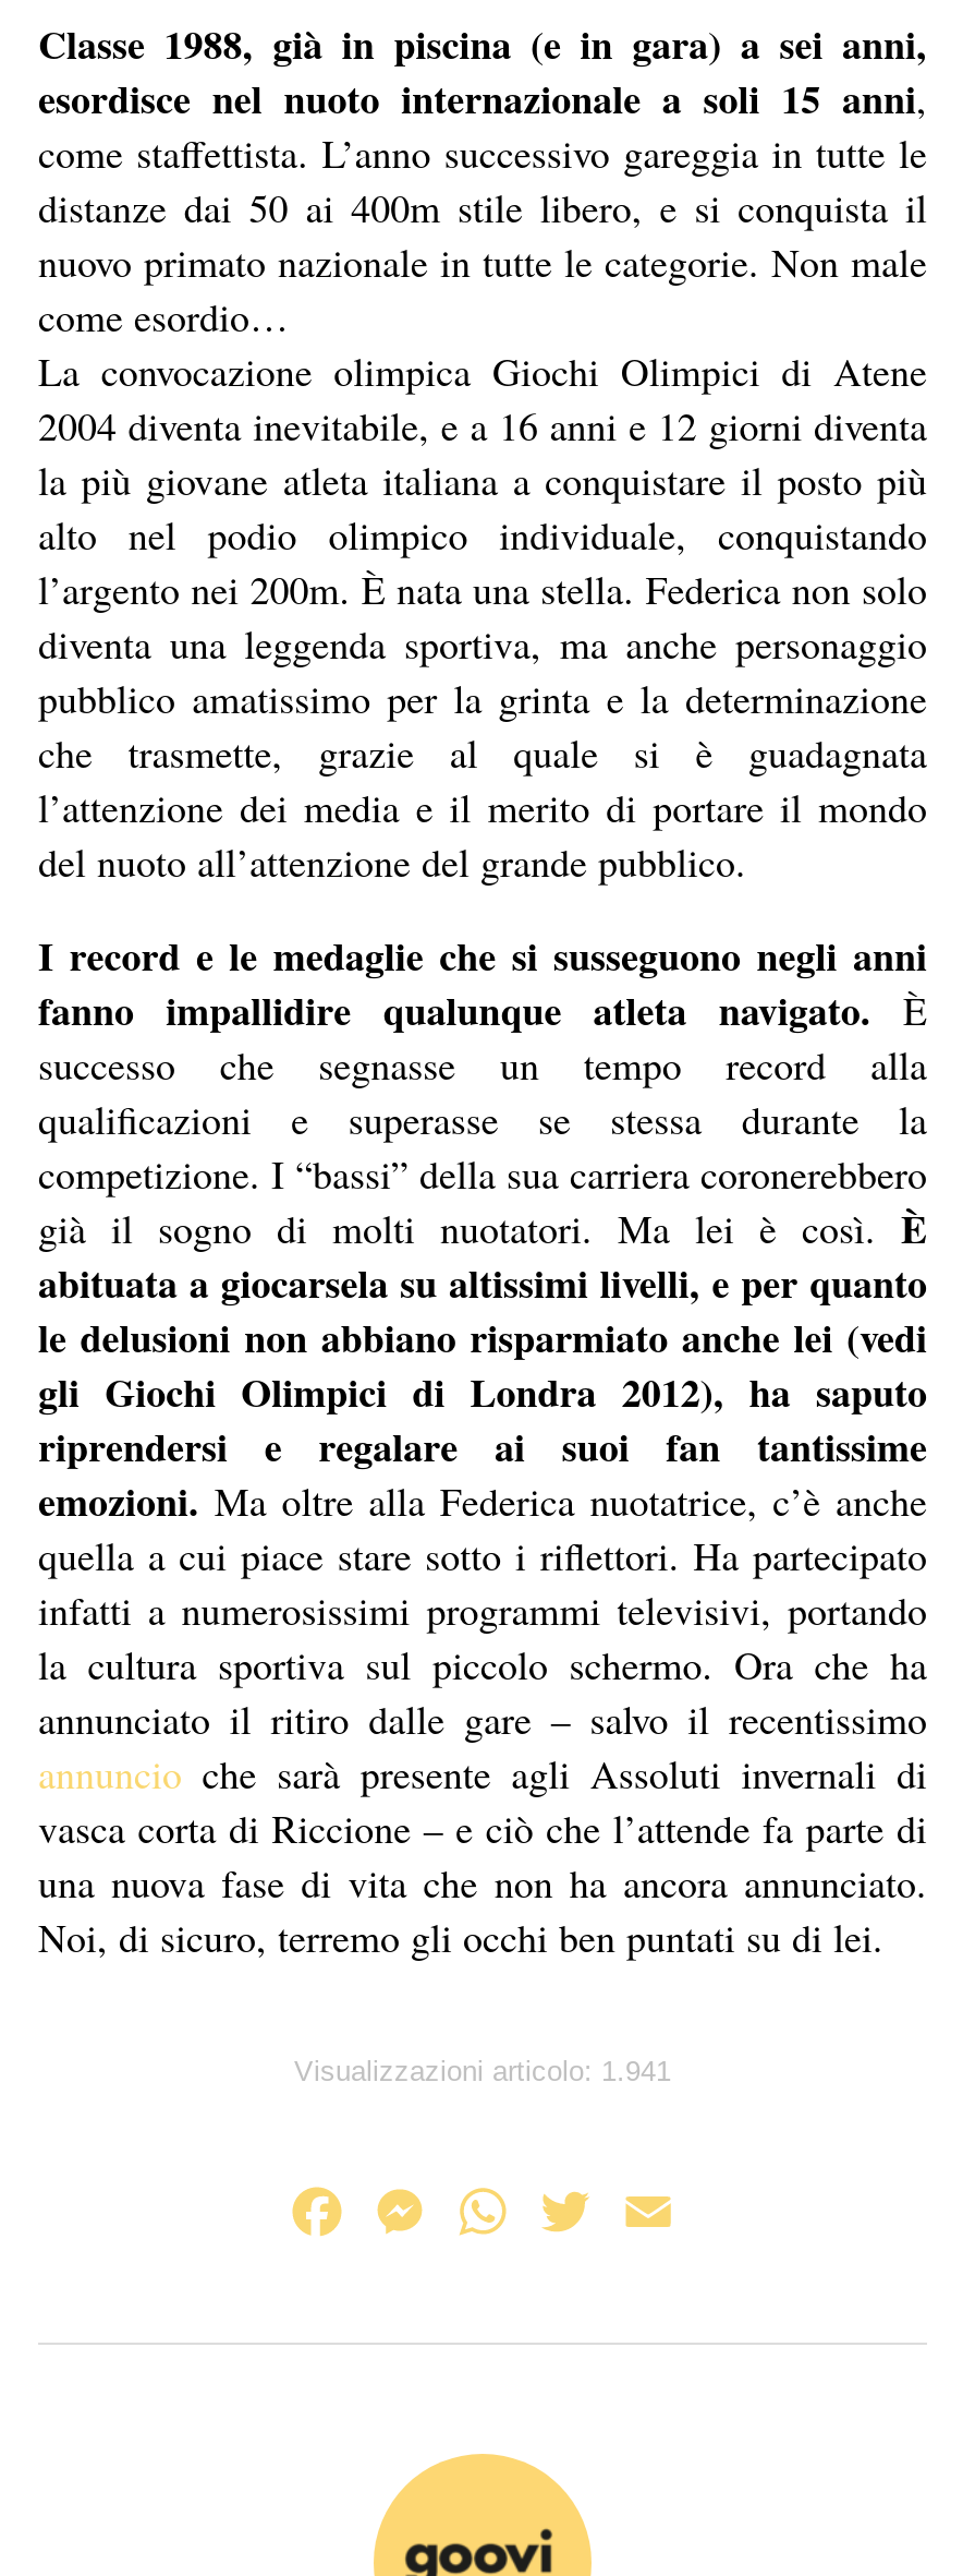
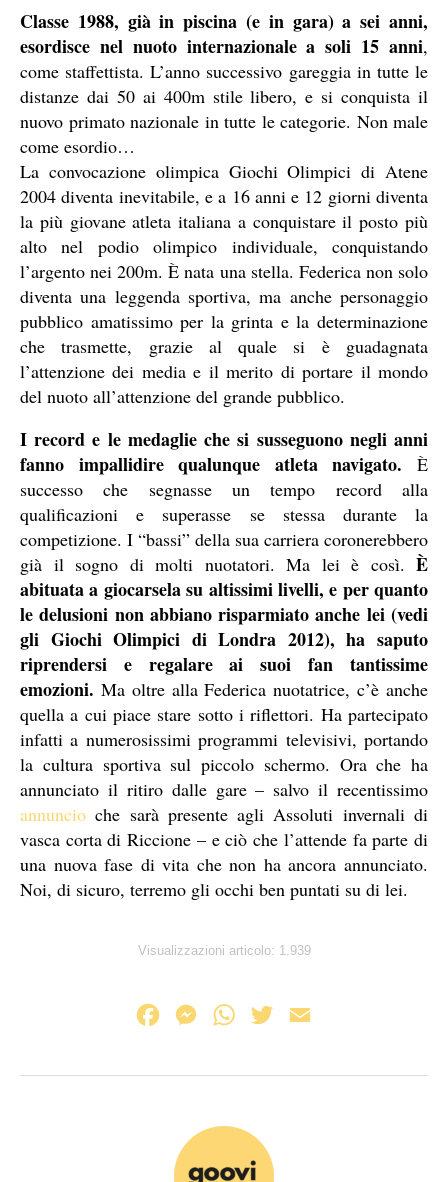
- Visualizzazioni articolo: 1.941
+ Visualizzazioni articolo: 1.939
